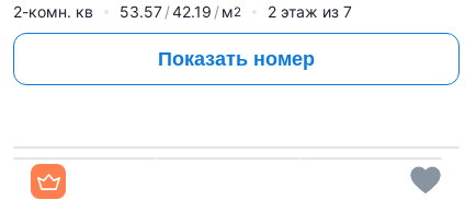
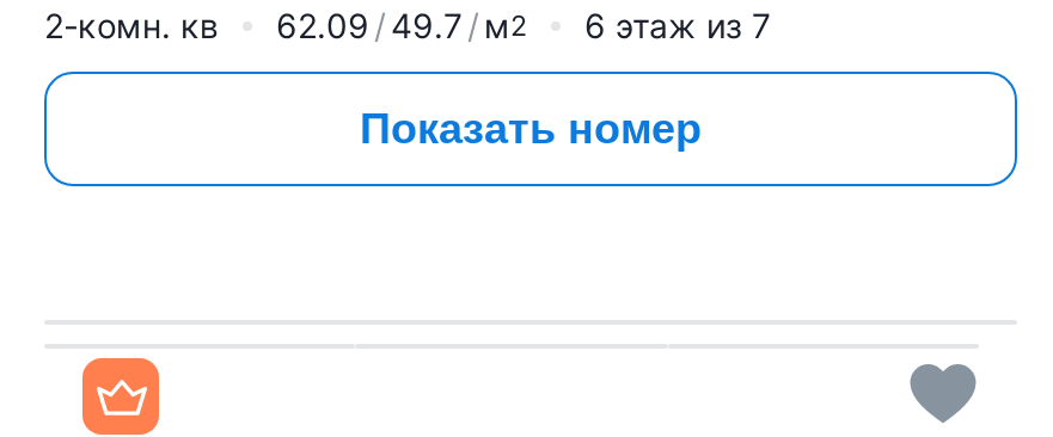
- 53.57 42.19 м2
+ 62.09 49.7 м2

- 2 этаж из 7
+ 6 этаж из 7
